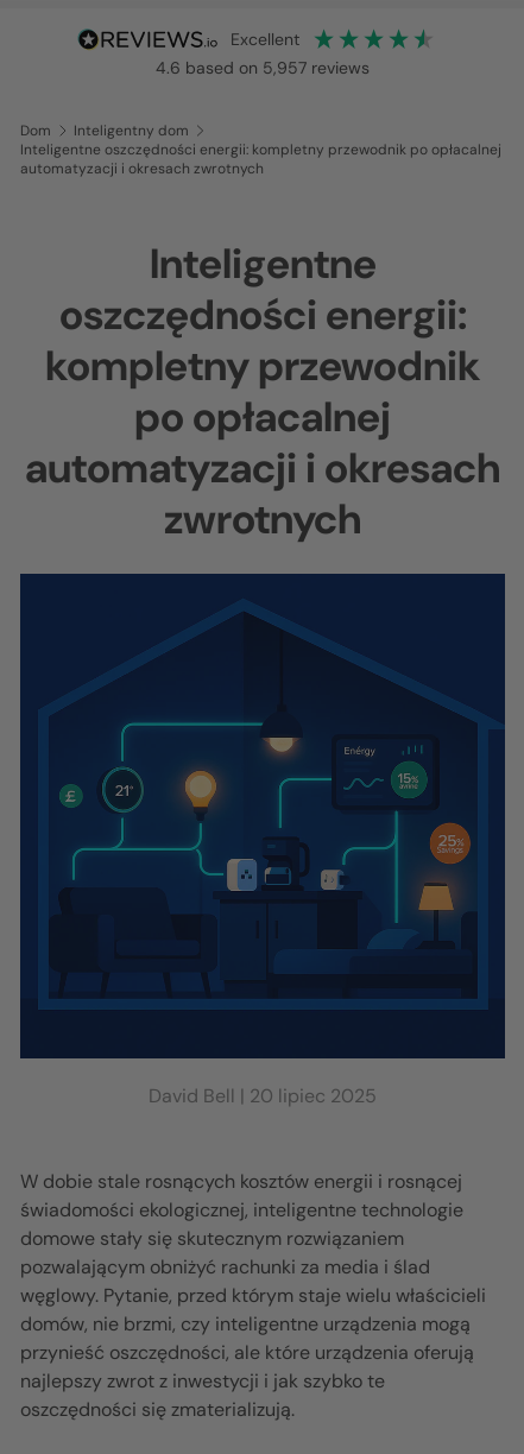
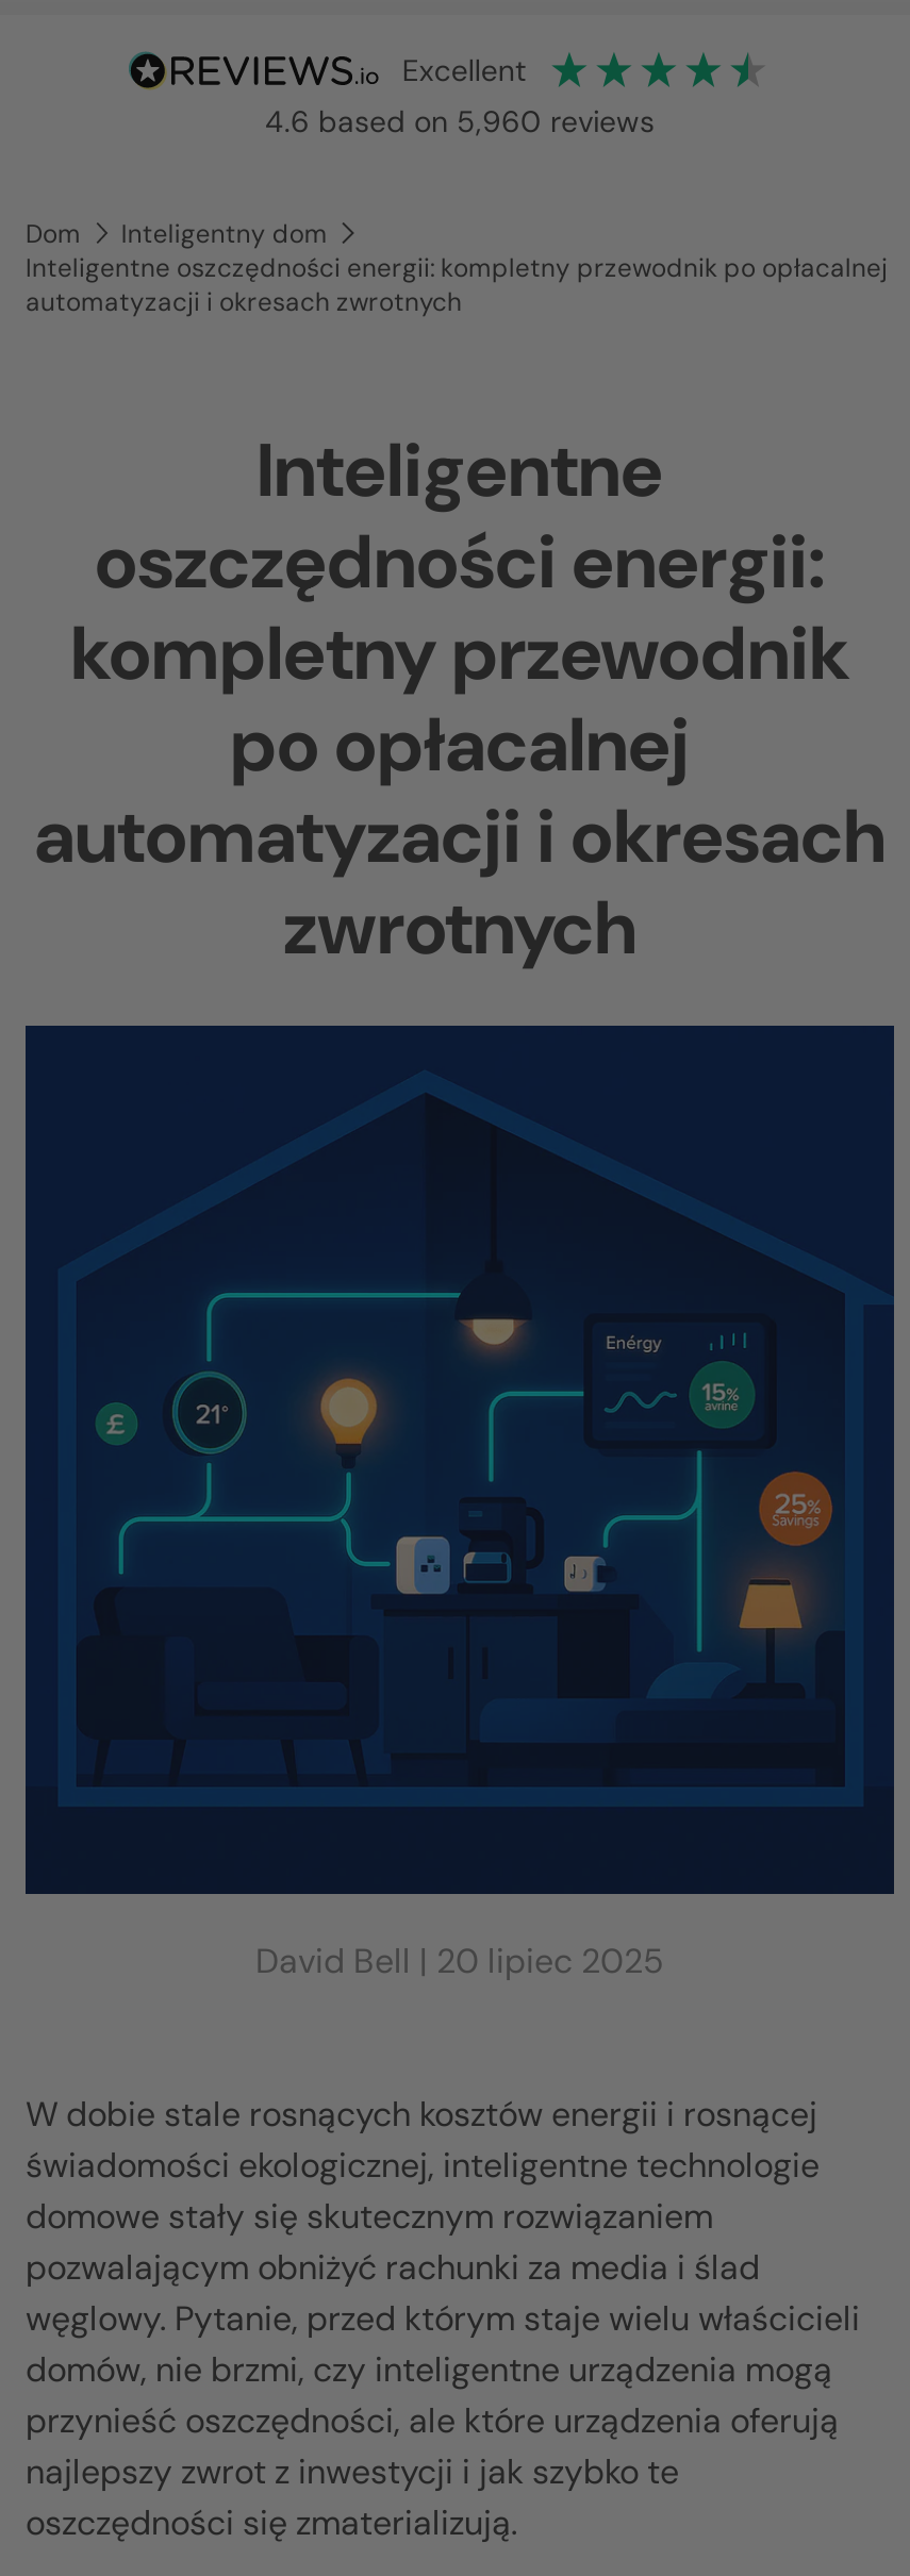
- 4.6 based on 5,957 reviews
+ 4.6 based on 5,960 reviews
